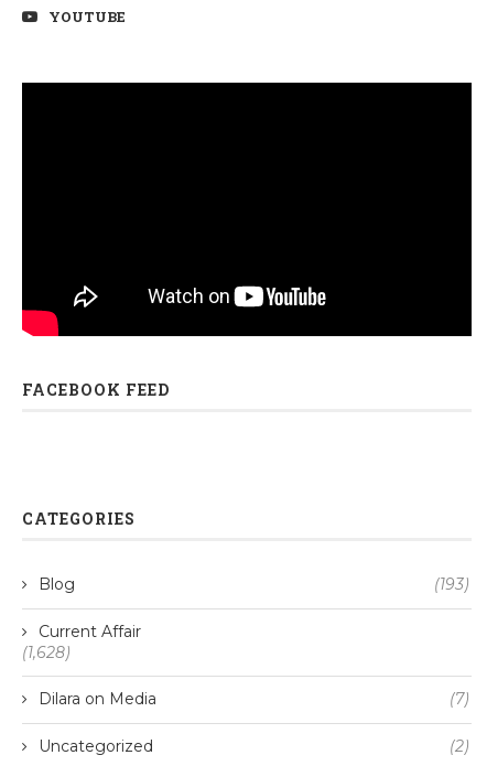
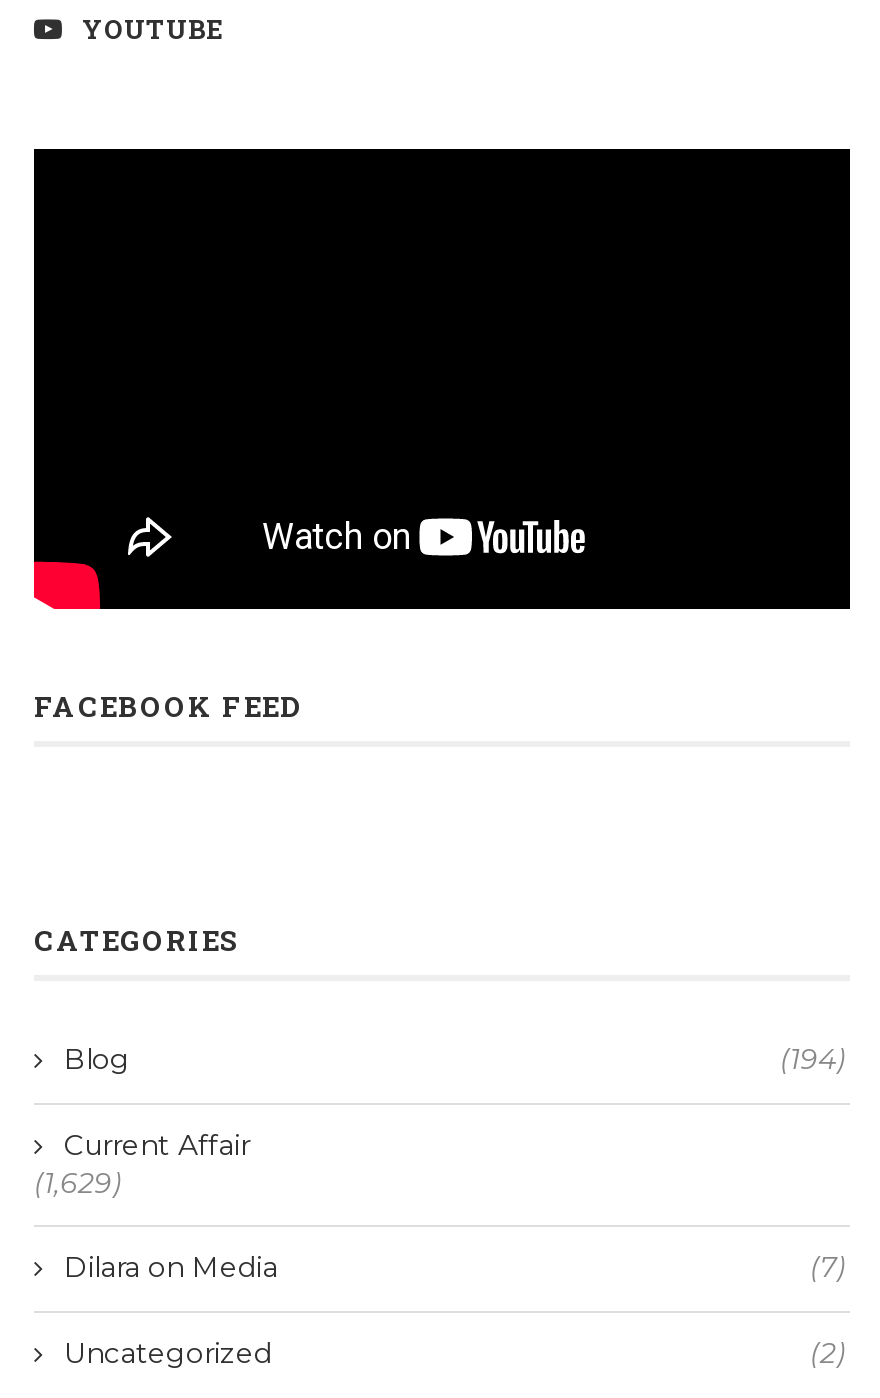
- (193)
+ (194)

- (1,628)
+ (1,629)
